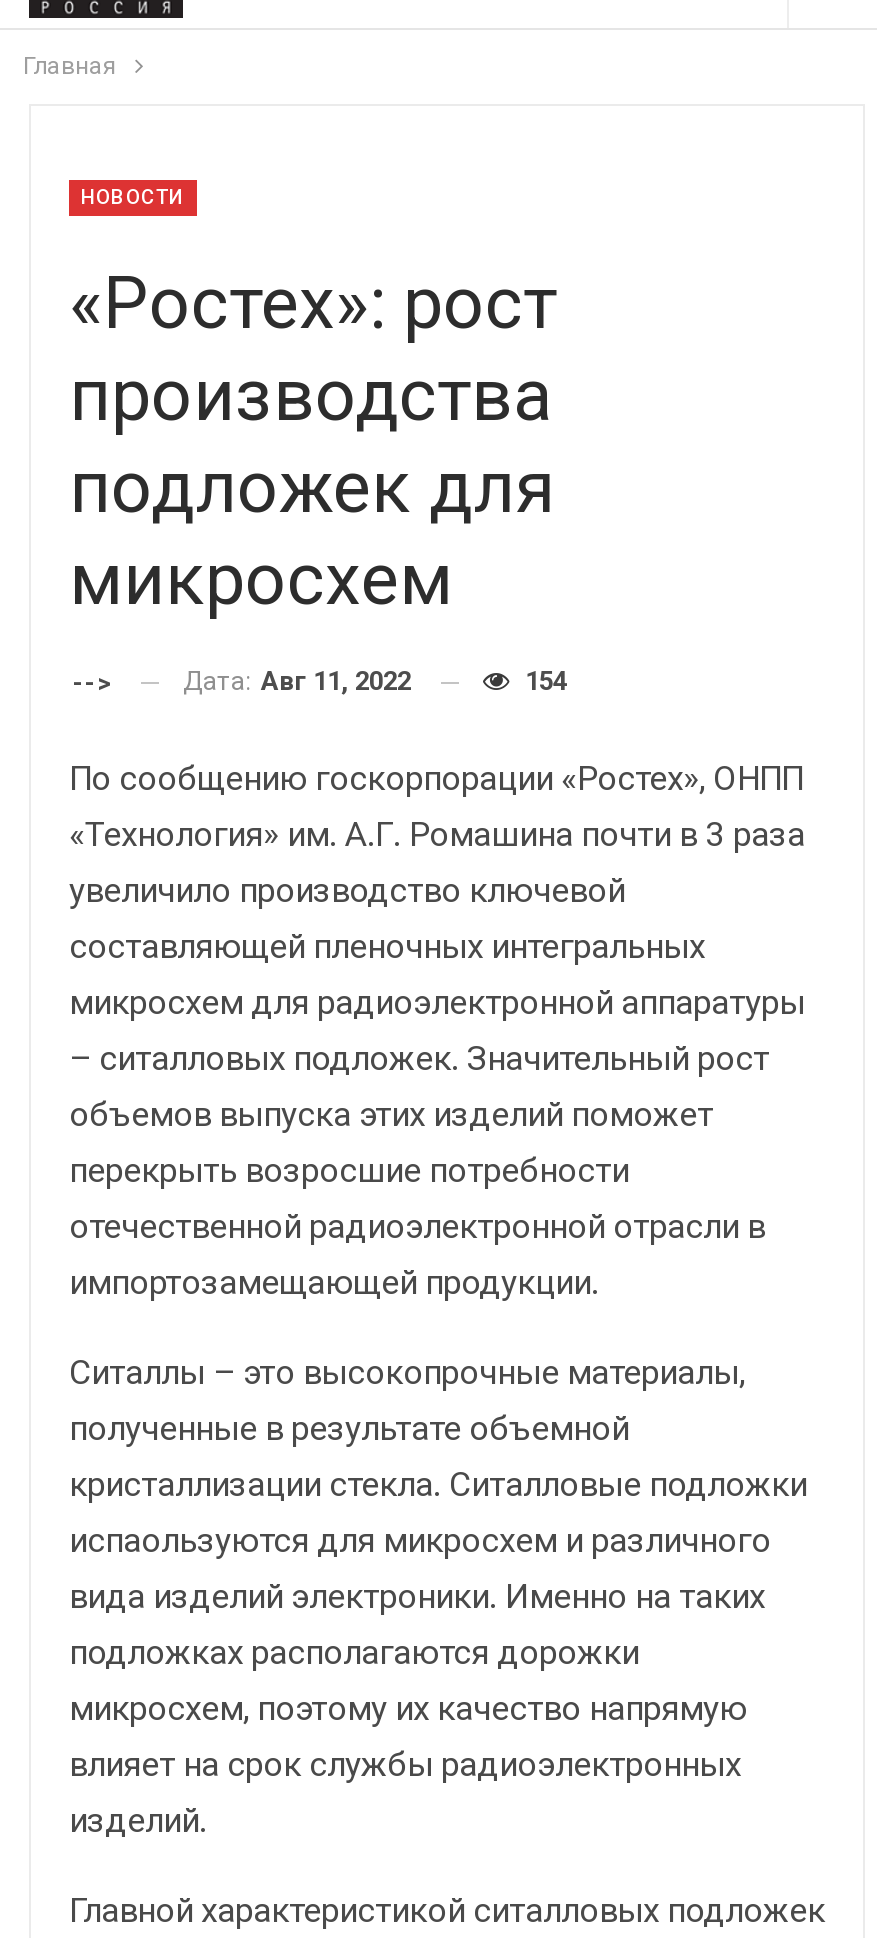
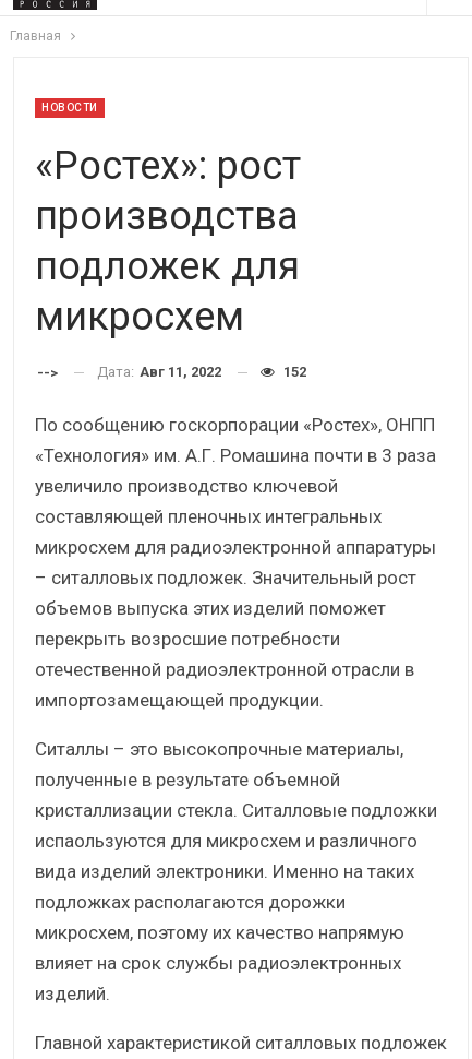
- 154
+ 152
